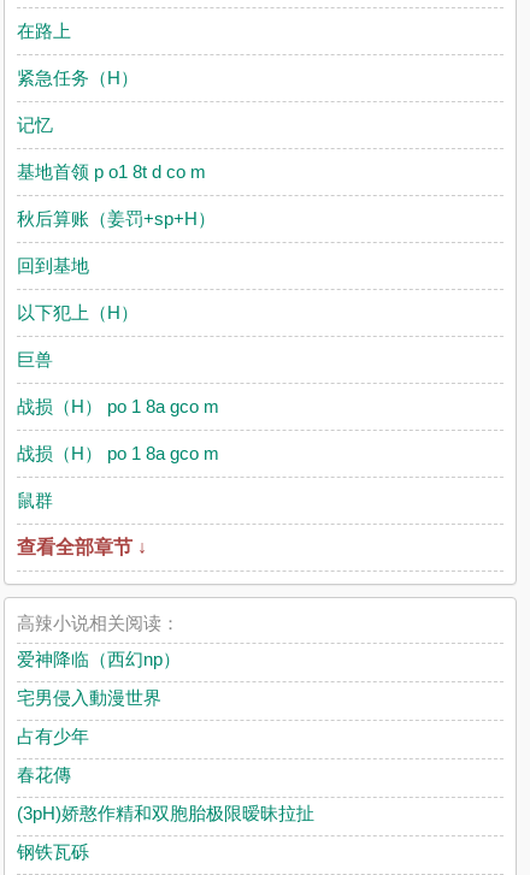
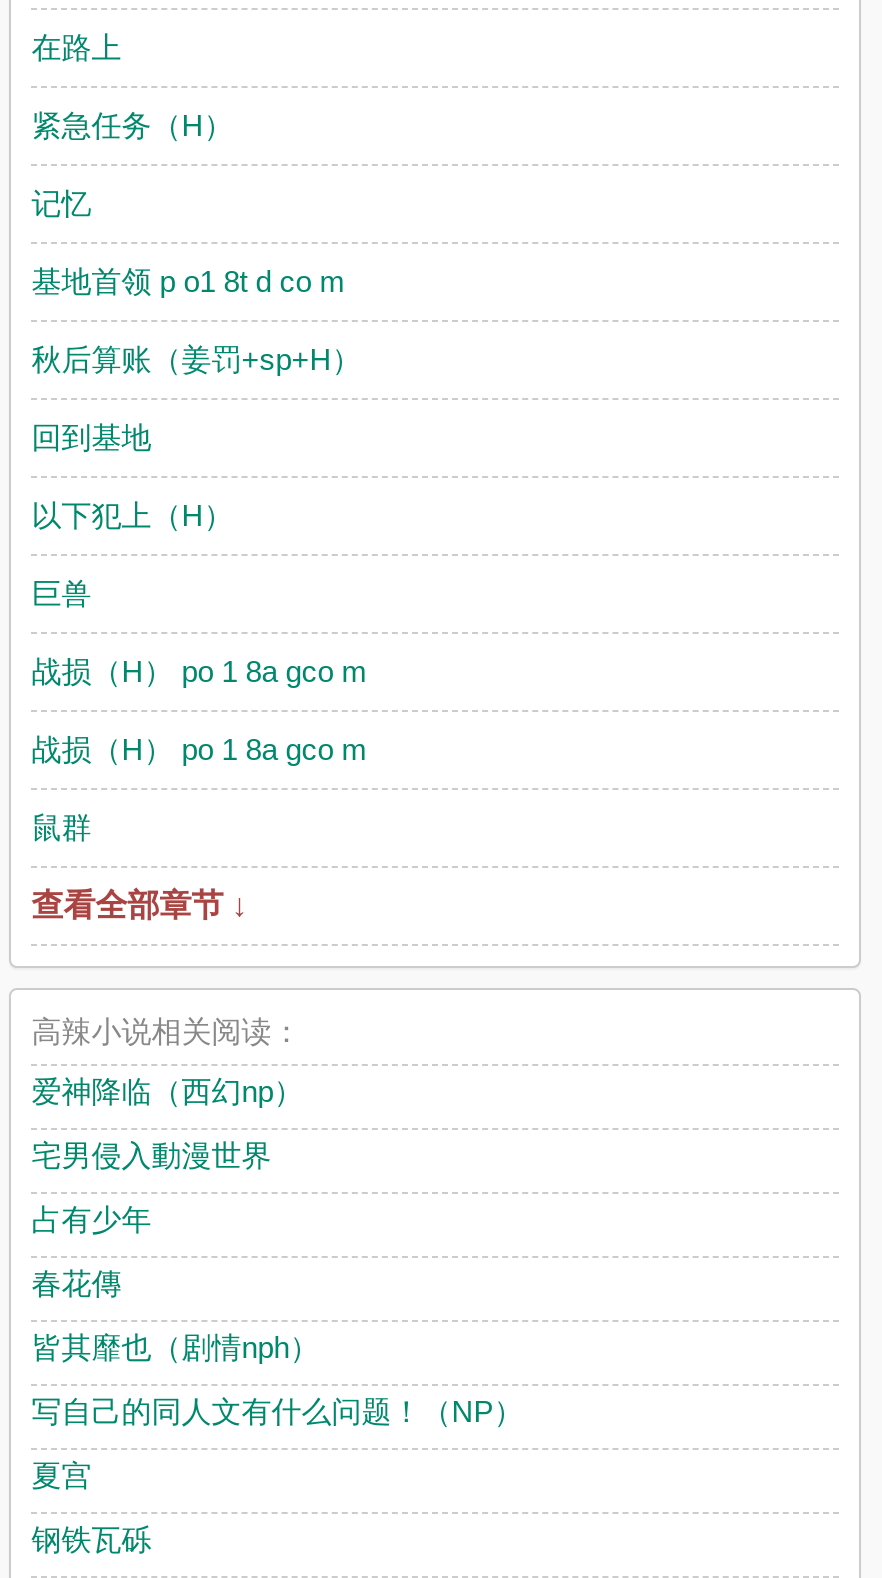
- (3pH)娇憨作精和双胞胎极限暧昧拉扯
+ 皆其靡也（剧情nph）
+ 写自己的同人文有什么问题！（NP）
+ 夏宫
